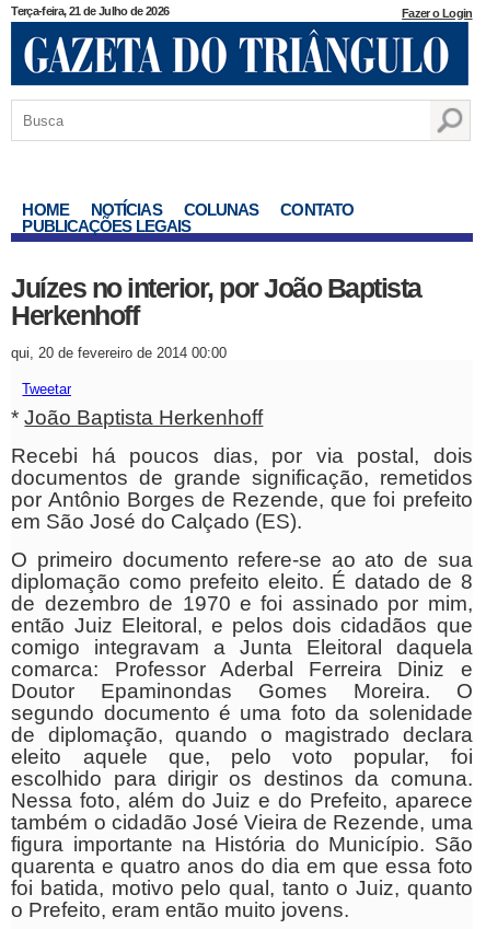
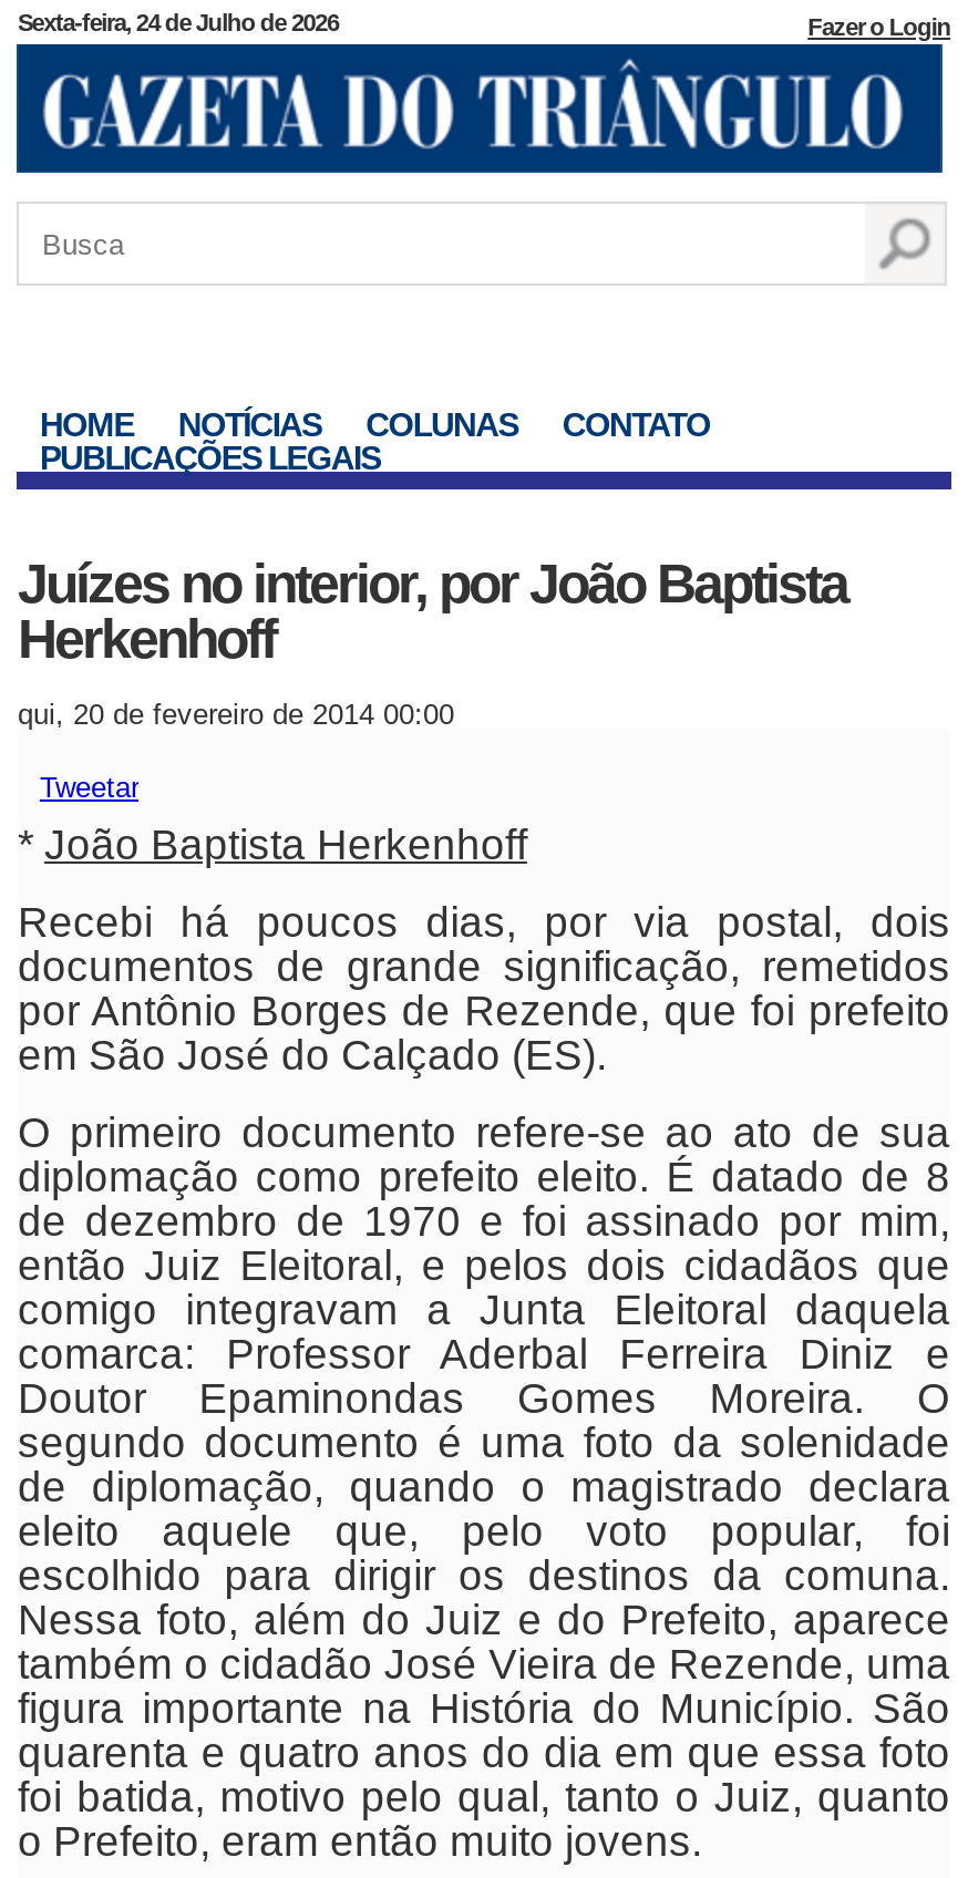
- Terça-feira, 21 de Julho de 2026
+ Sexta-feira, 24 de Julho de 2026
